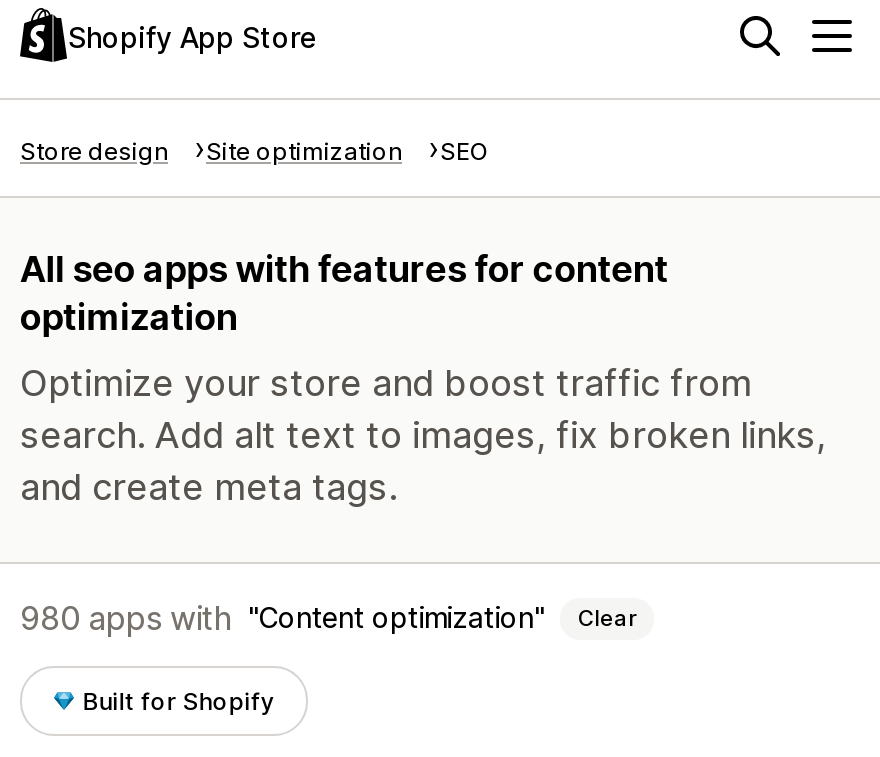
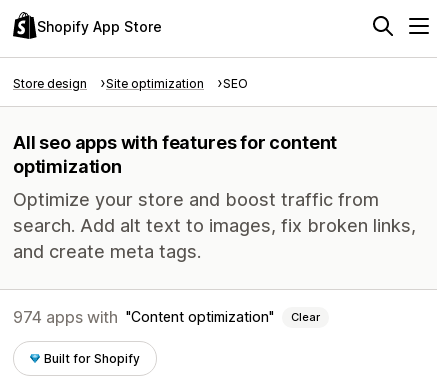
- 980 apps with Content optimization Clear
+ 974 apps with Content optimization Clear
